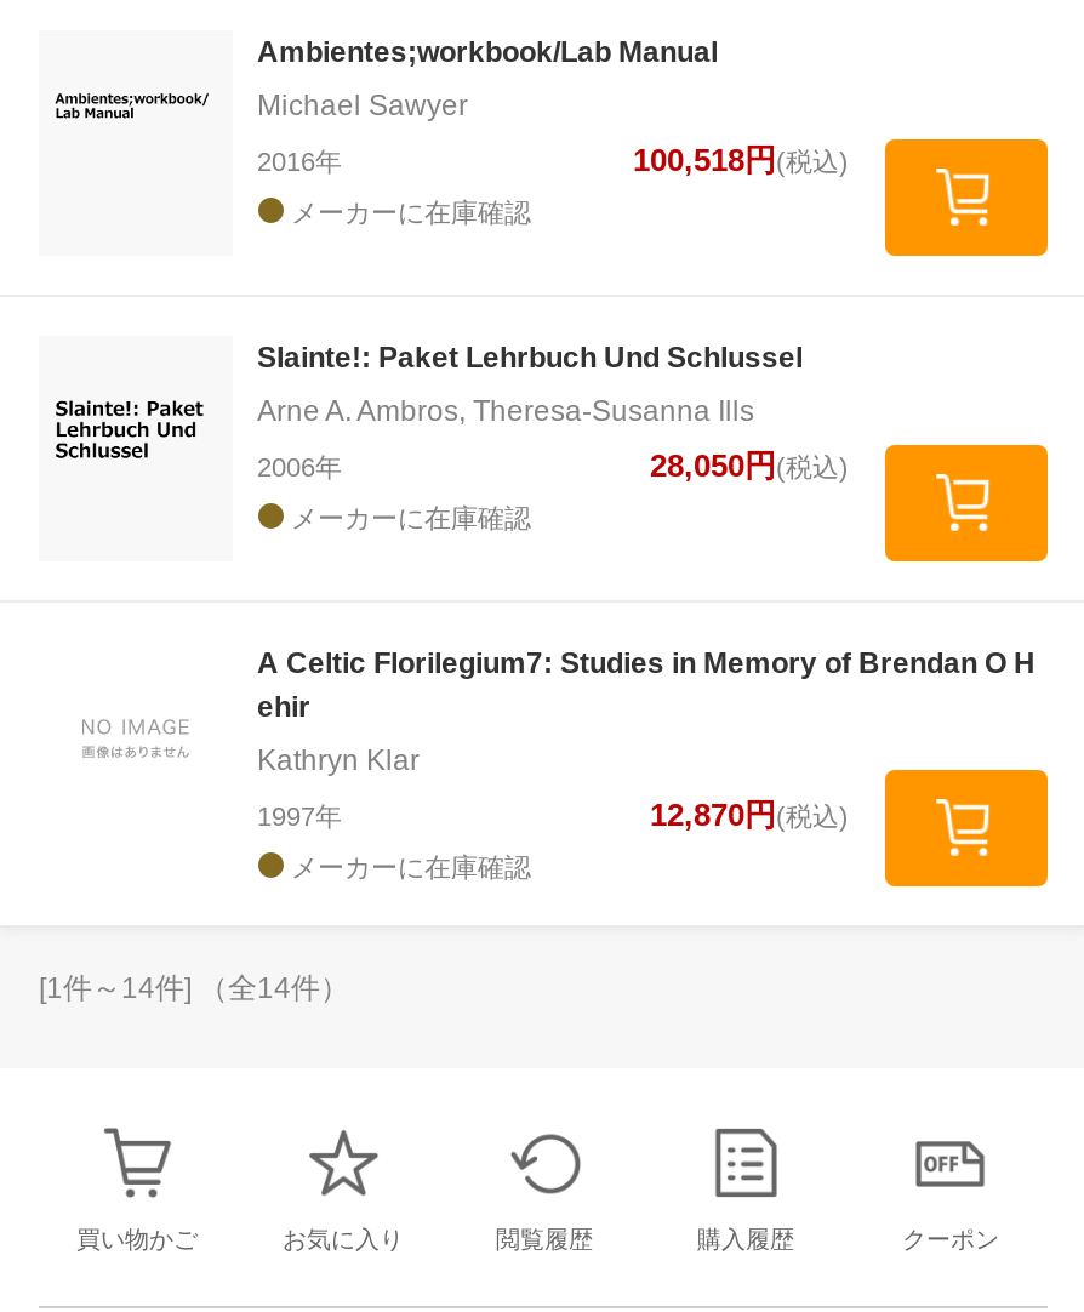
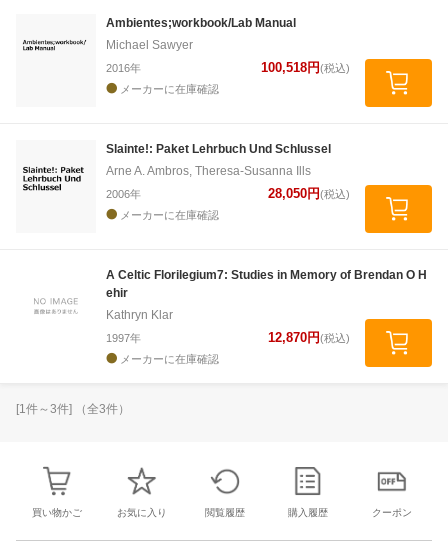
- [1件～14件] （全14件）
+ [1件～3件] （全3件）
